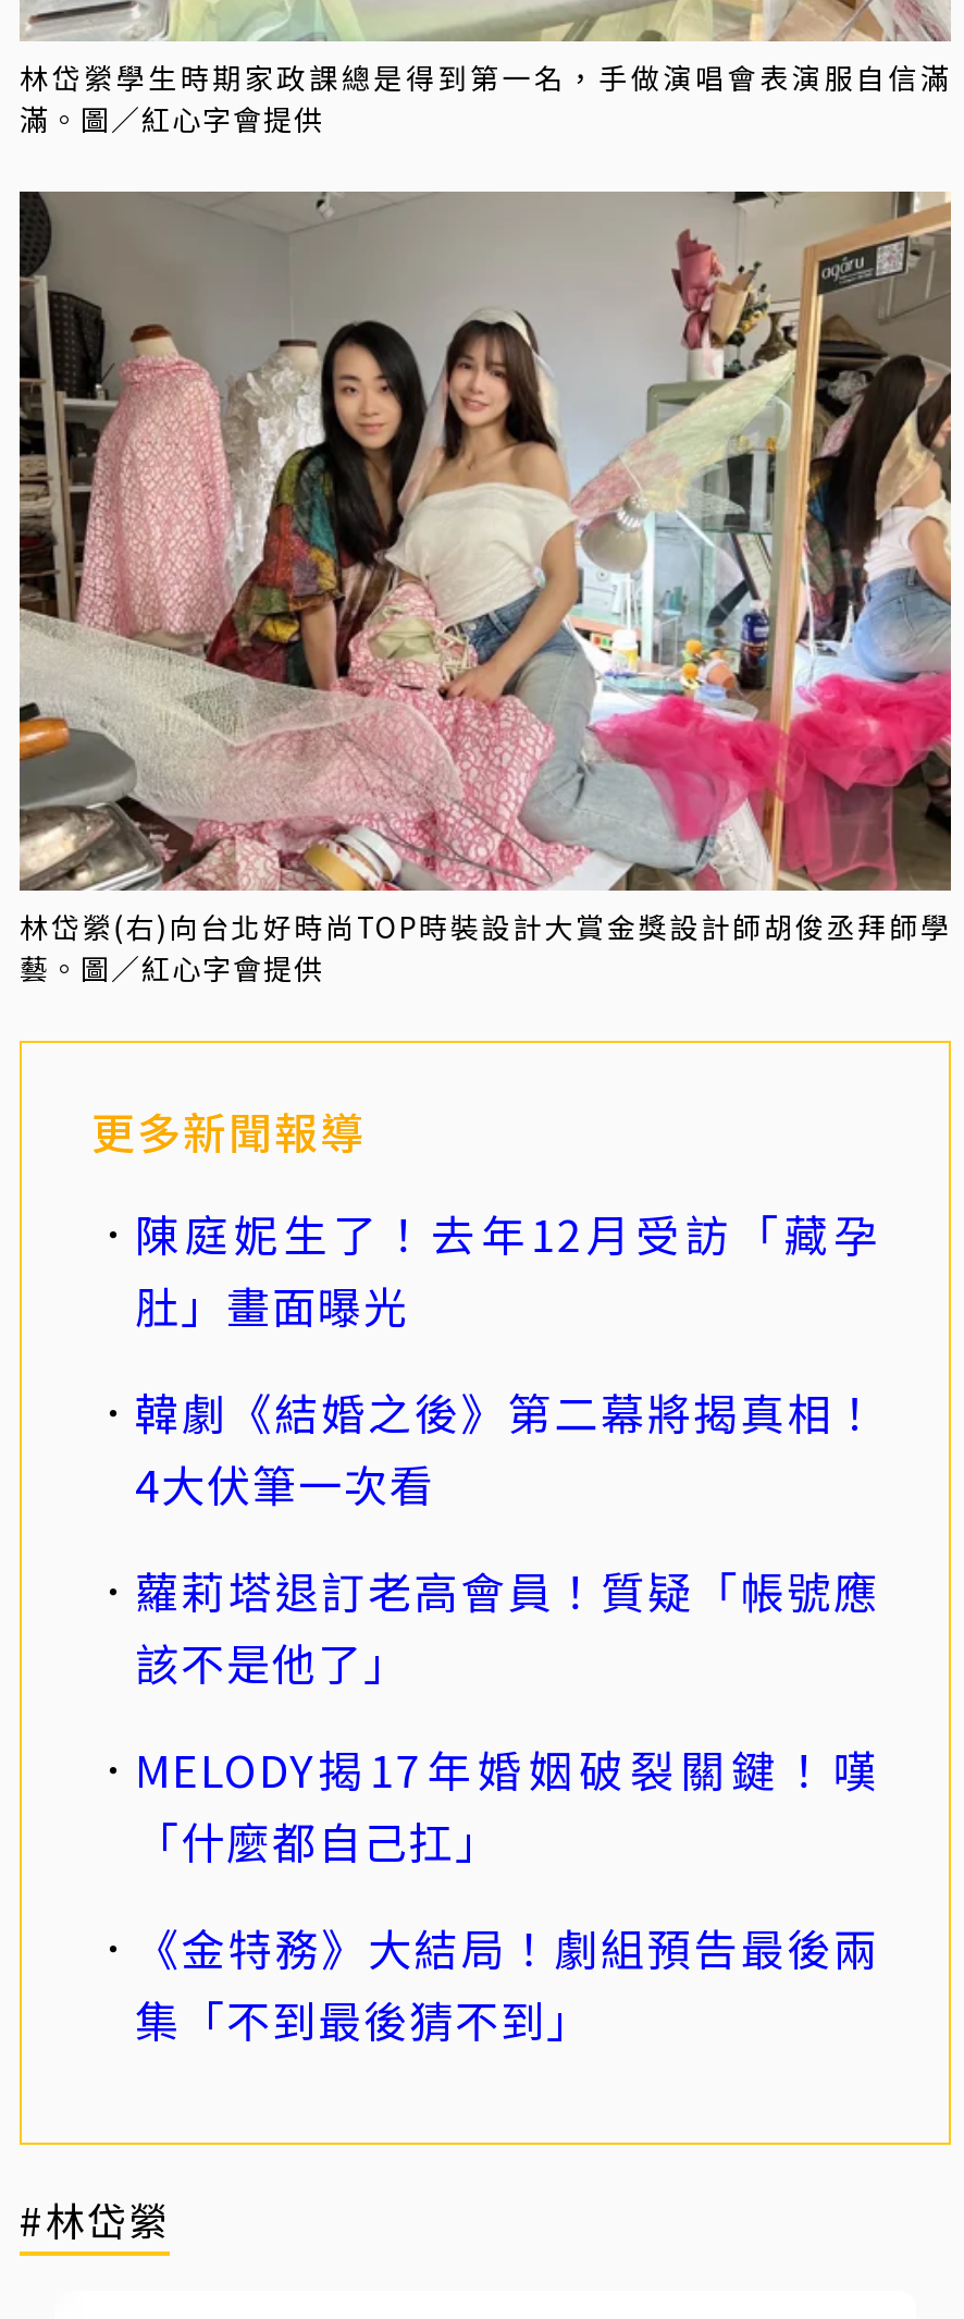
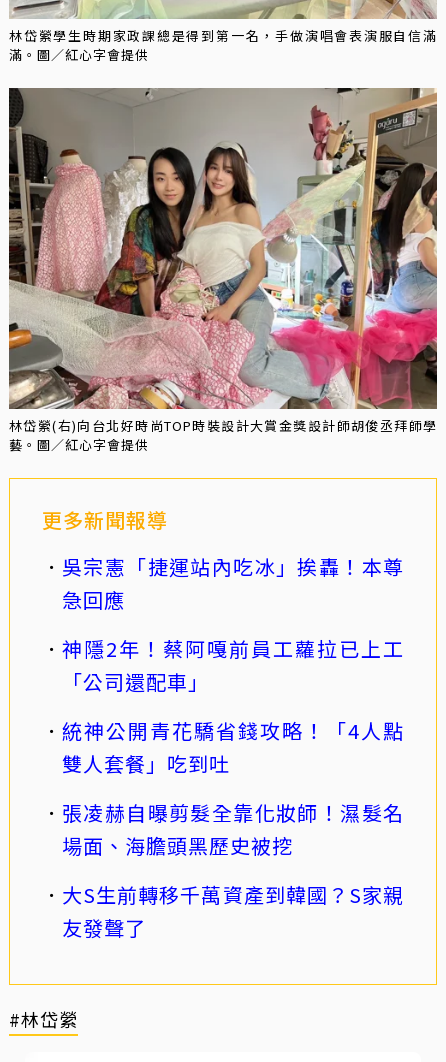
- 陳庭妮生了！去年12月受訪「藏孕
- 肚」畫面曝光
+ 吳宗憲「捷運站內吃冰」挨轟！本尊
+ 急回應

- 韓劇《結婚之後》第二幕將揭真相！
- 4大伏筆一次看
+ 神隱2年！蔡阿嘎前員工蘿拉已上工
+ 「公司還配車」

- 蘿莉塔退訂老高會員！質疑「帳號應
- 該不是他了」
+ 統神公開青花驕省錢攻略！「4人點
+ 雙人套餐」吃到吐

- MELODY揭17年婚姻破裂關鍵！嘆
- 「什麼都自己扛」
+ 張凌赫自曝剪髮全靠化妝師！濕髮名
+ 場面、海膽頭黑歷史被挖

- 《金特務》大結局！劇組預告最後兩
- 集「不到最後猜不到」
+ 大S生前轉移千萬資產到韓國？S家親
+ 友發聲了
